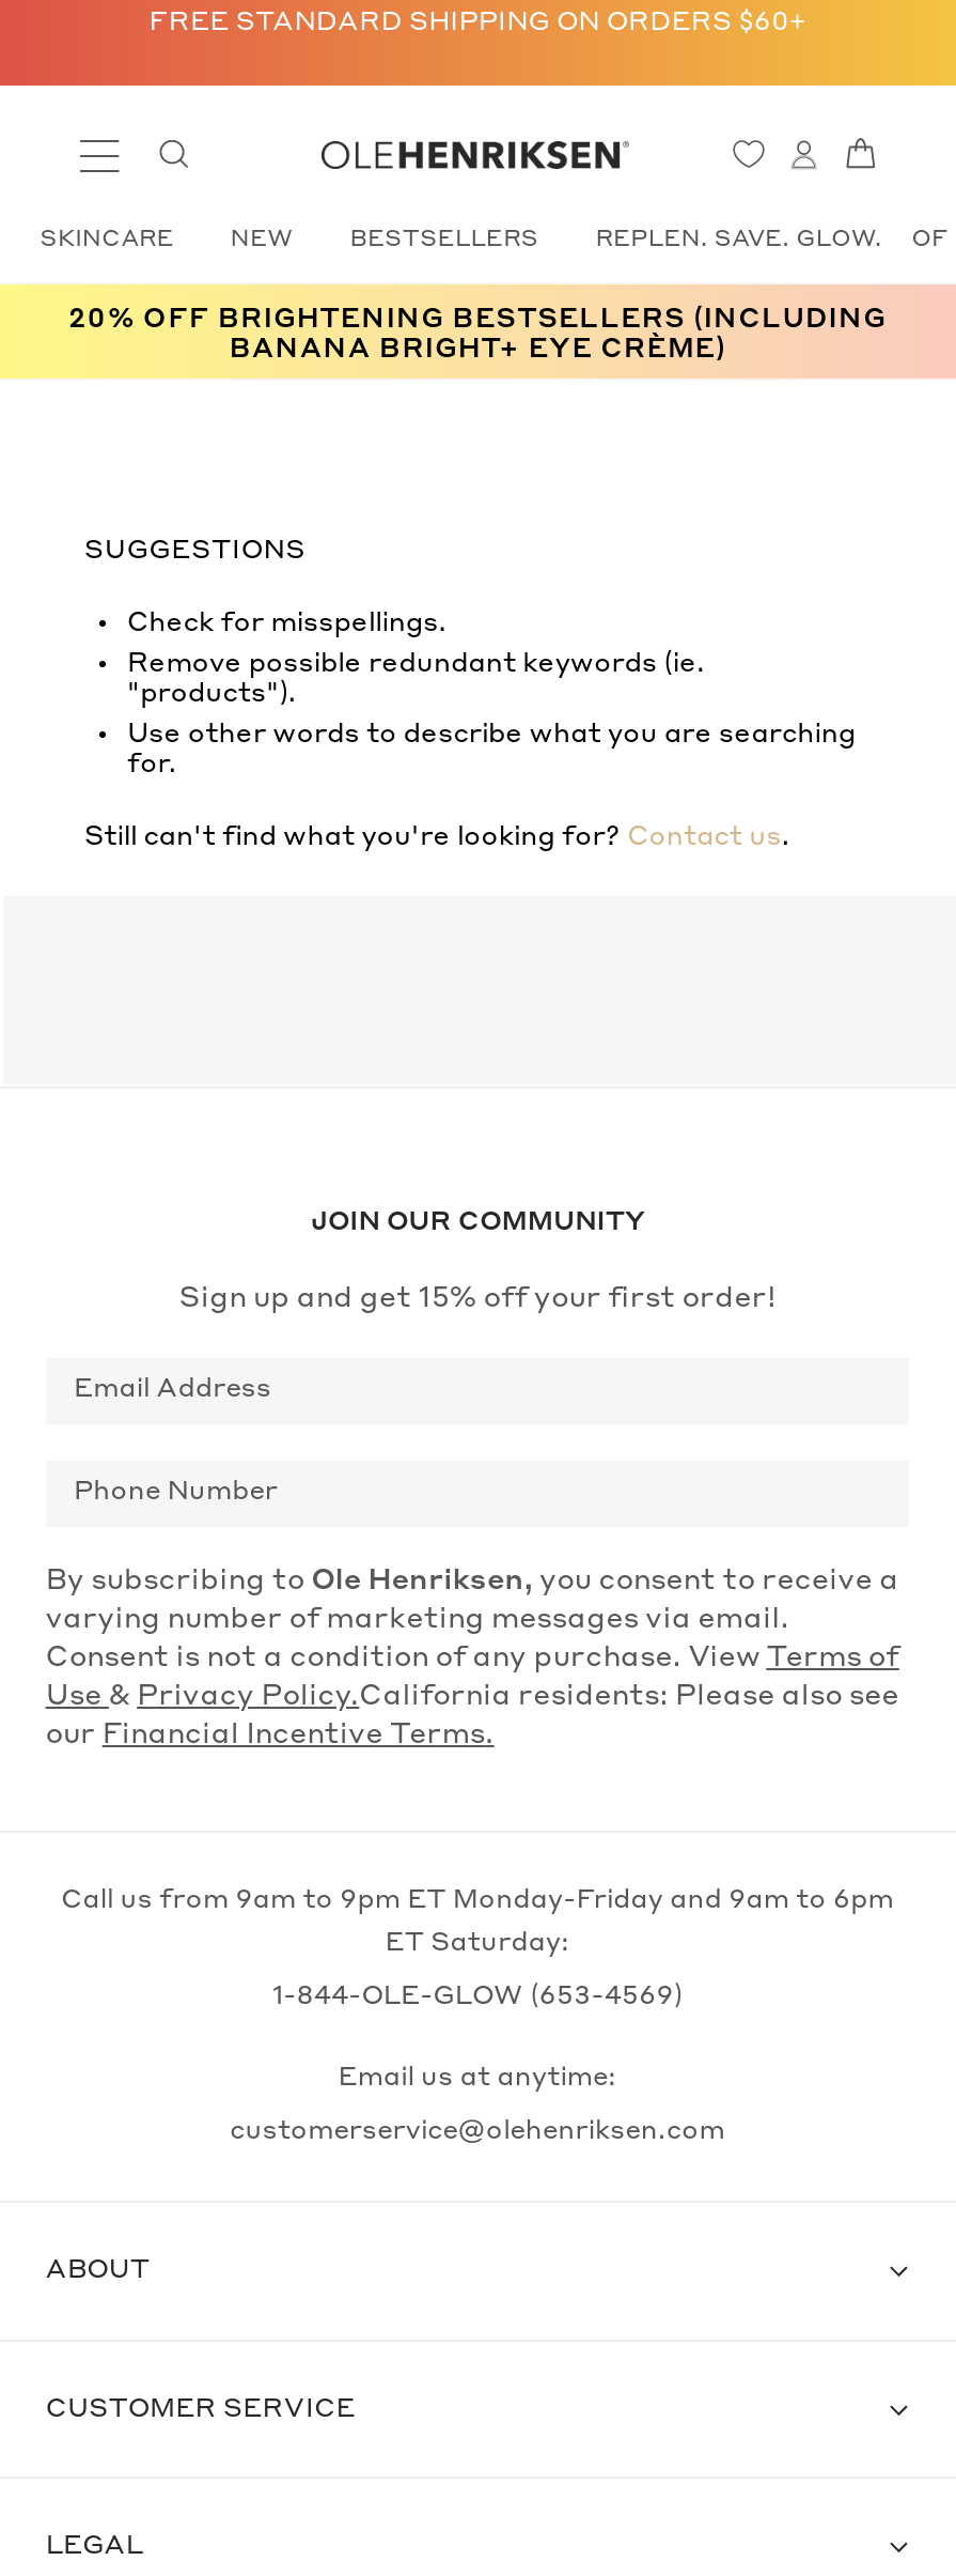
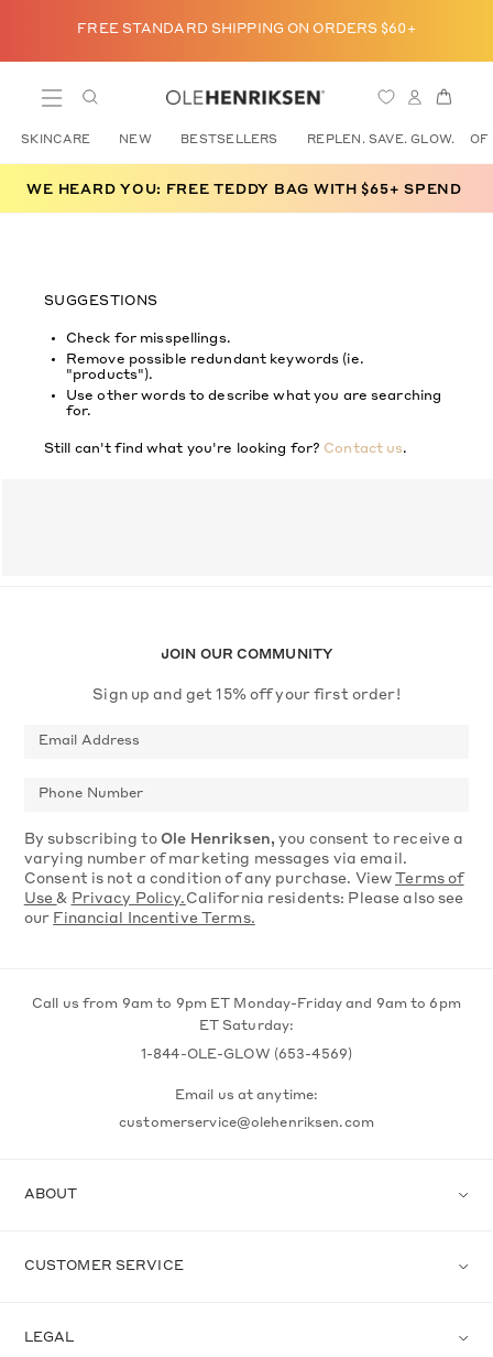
- 20% OFF BRIGHTENING BESTSELLERS (INCLUDING
- BANANA BRIGHT+ EYE CRÈME)
+ WE HEARD YOU: FREE TEDDY BAG WITH $65+ SPEND
